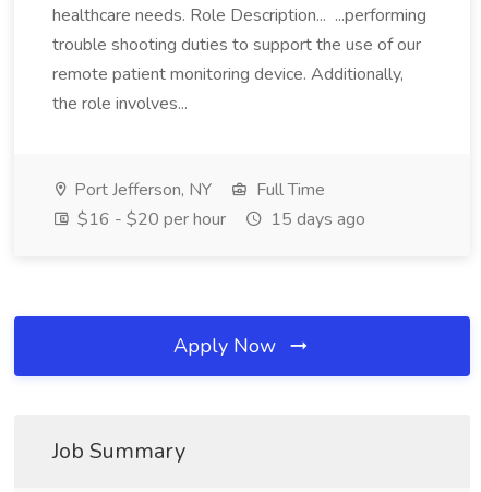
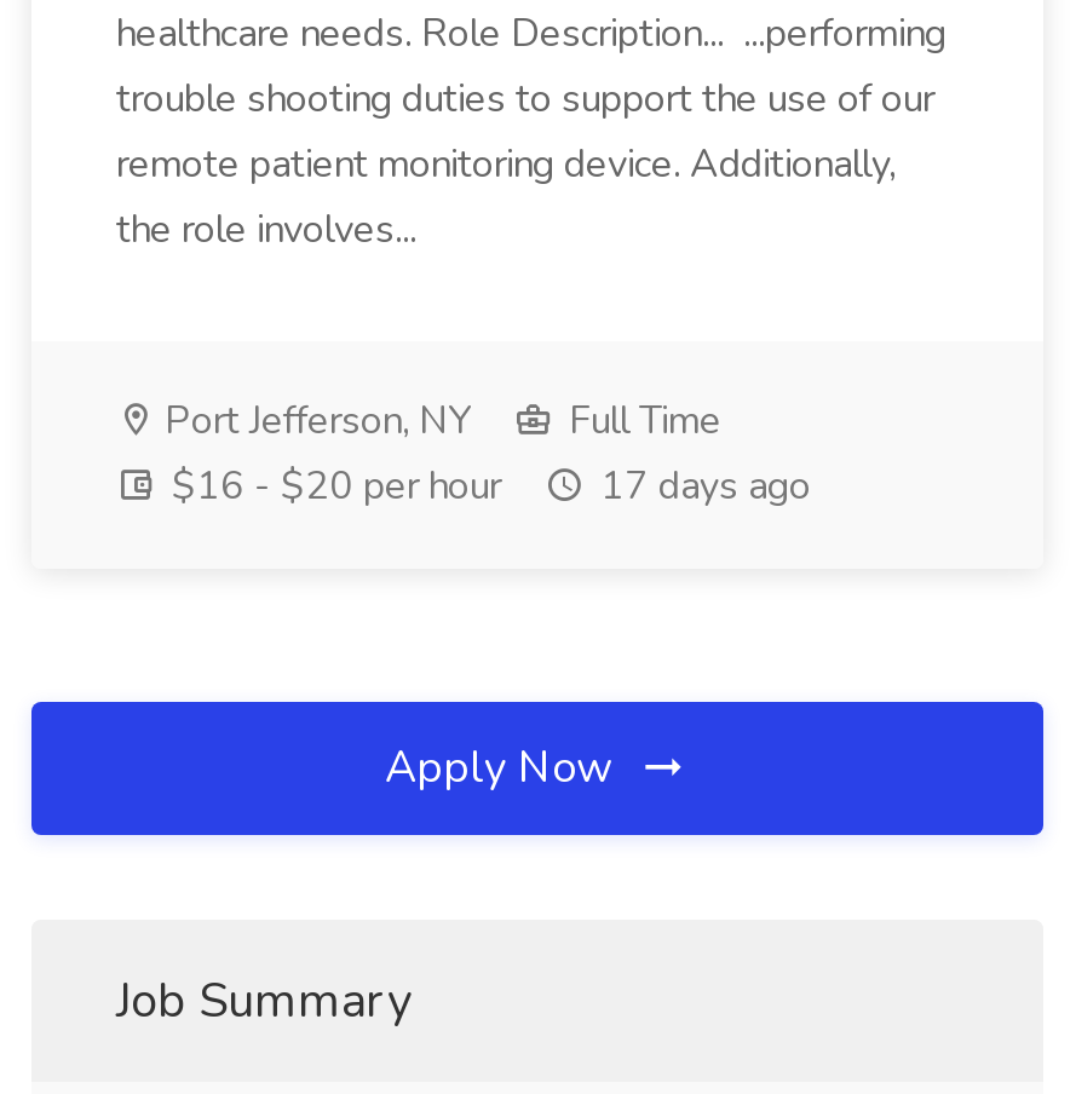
- $16 - $20 per hour 15 days ago
+ $16 - $20 per hour 17 days ago
